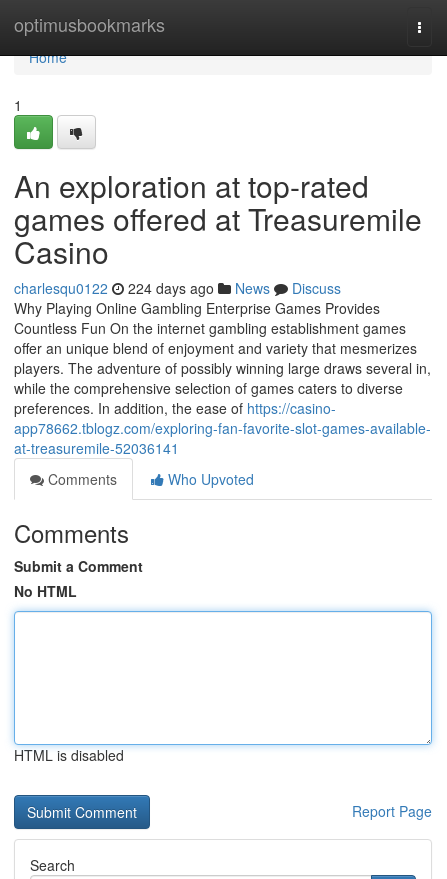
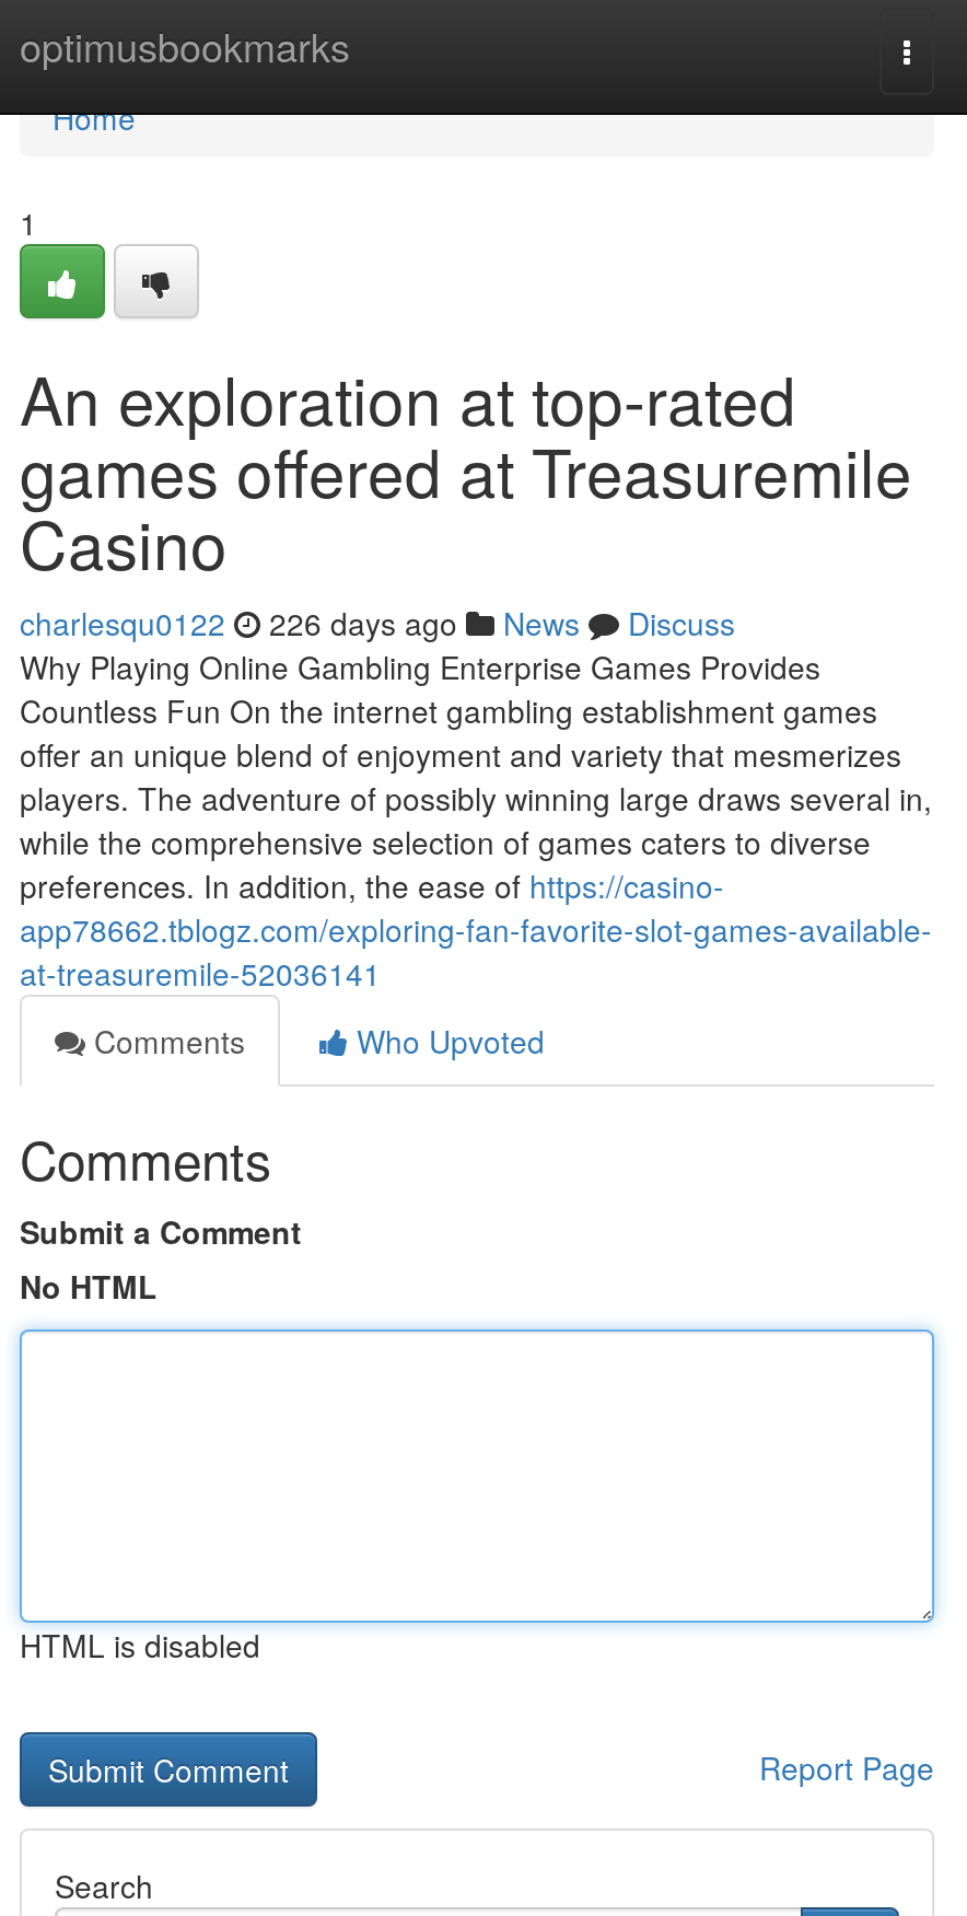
- charlesqu0122 224 days ago News Discuss
+ charlesqu0122 226 days ago News Discuss
